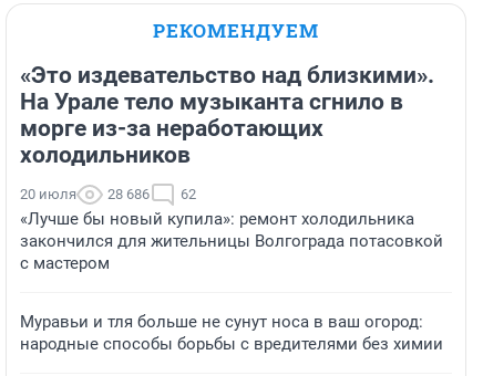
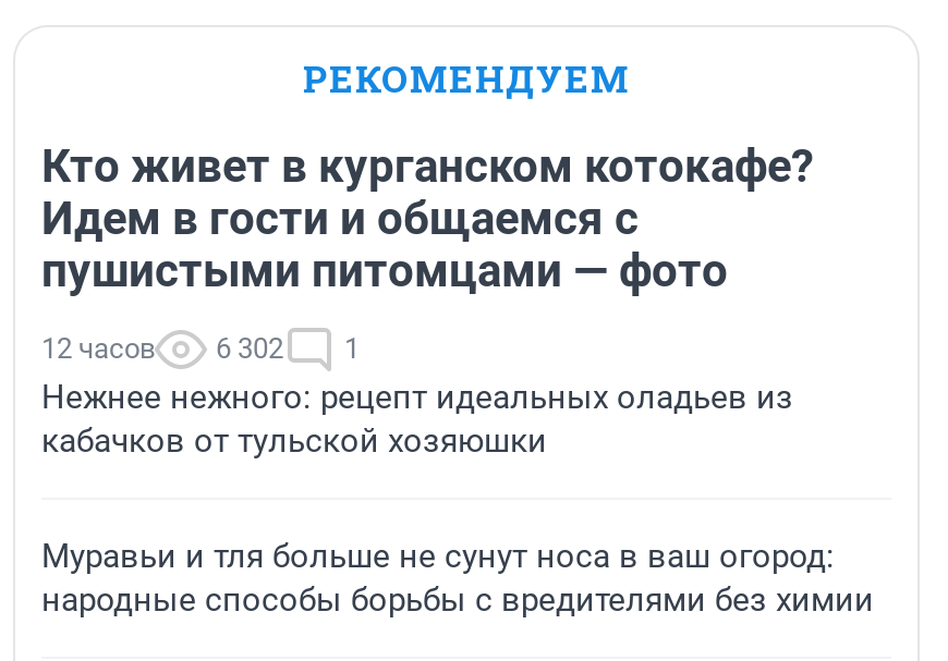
- «Это издевательство над близкими».
- На Урале тело музыканта сгнило в
- морге из-за неработающих
- холодильников
+ Кто живет в курганском котокафе?
+ Идем в гости и общаемся с
+ пушистыми питомцами — фото

- 20 июля
- 28 686
- 62
- «Лучше бы новый купила»: ремонт холодильника
- закончился для жительницы Волгограда потасовкой
- с мастером
+ 12 часов
+ 6 302
+ 1
+ Нежнее нежного: рецепт идеальных оладьев из
+ кабачков от тульской хозяюшки
